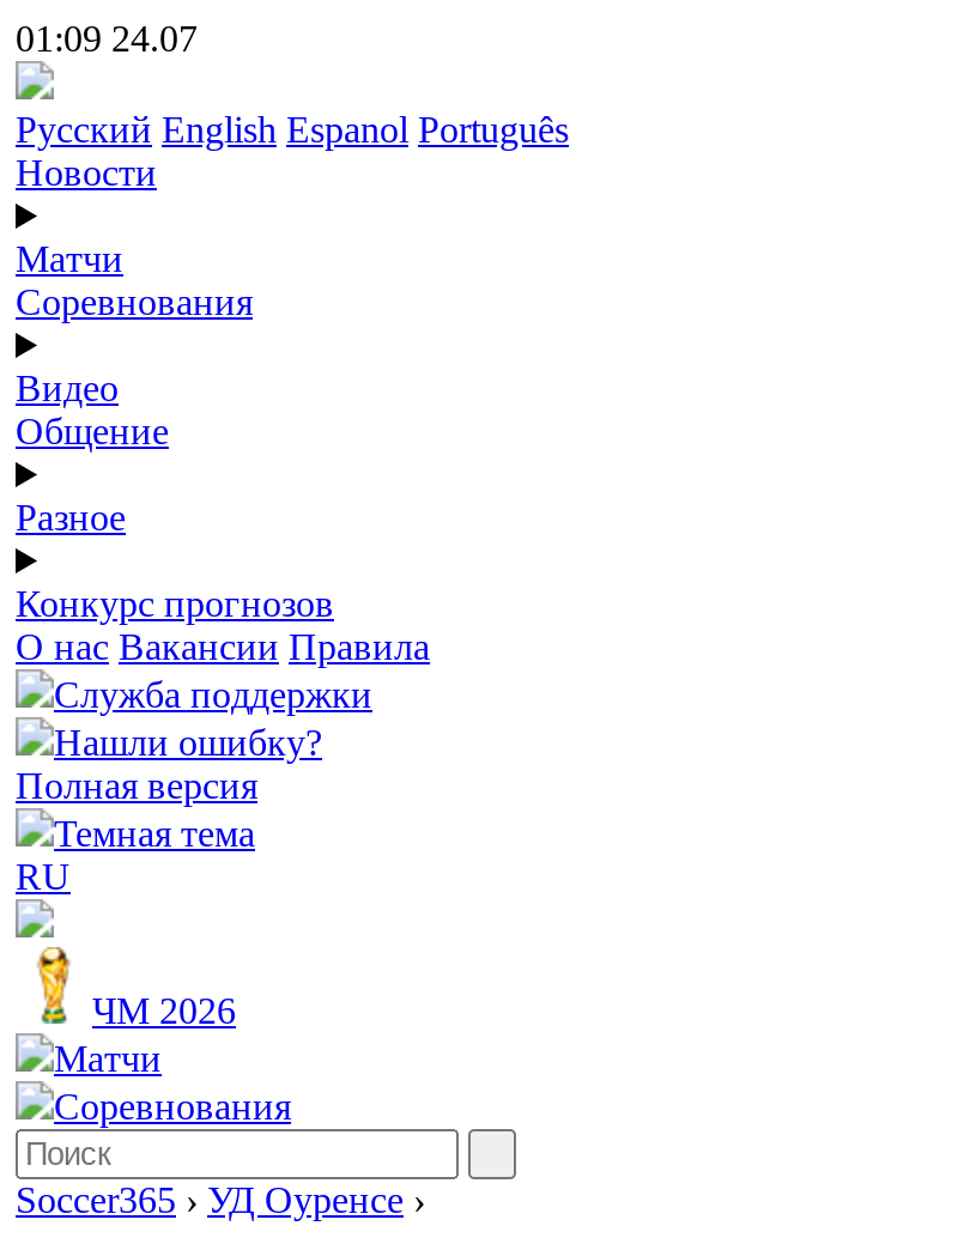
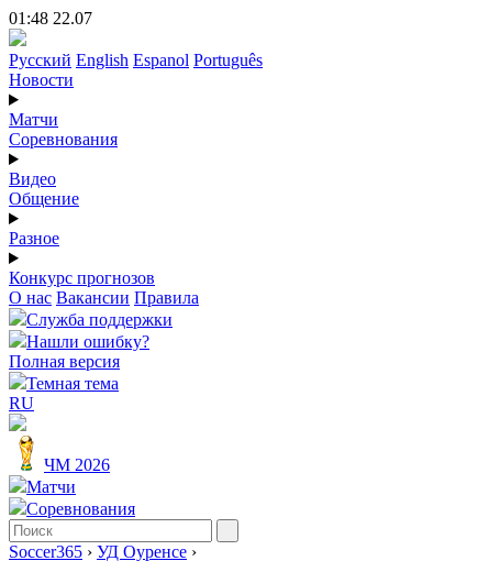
- 01:09 24.07
+ 01:48 22.07
